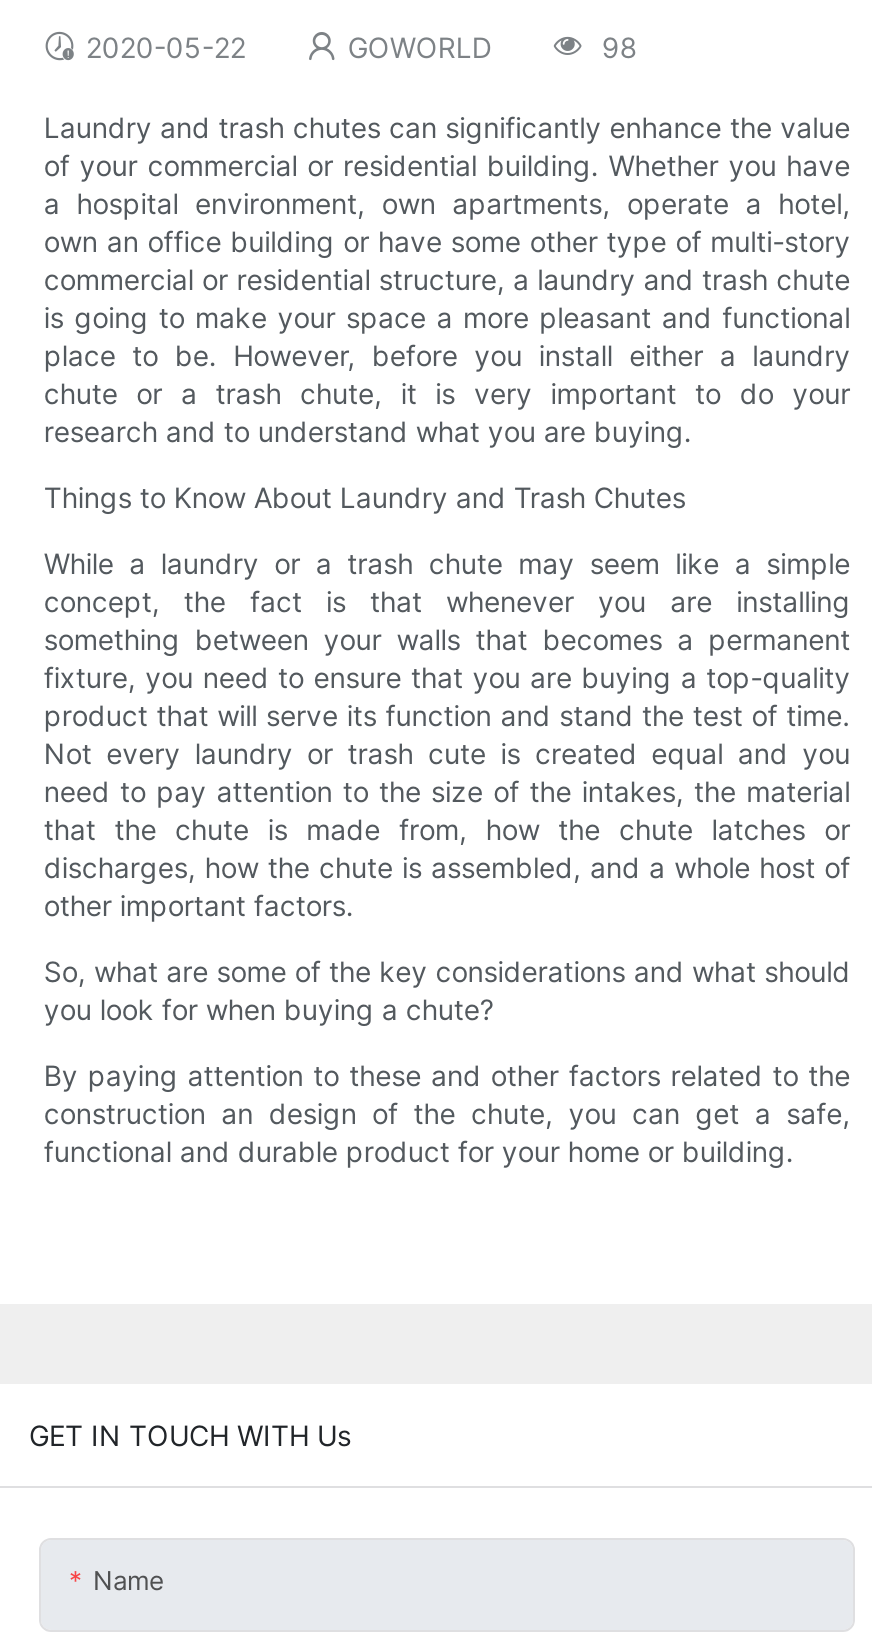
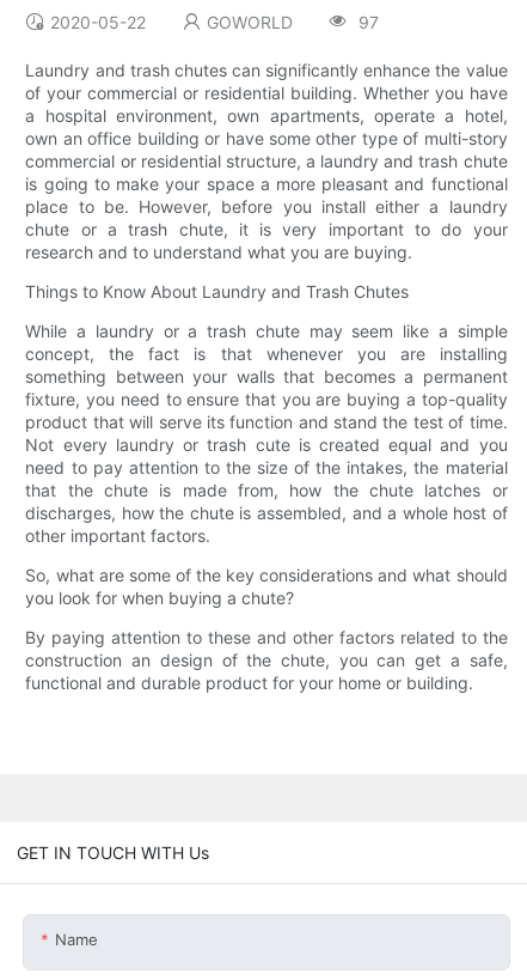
- 98
+ 97
